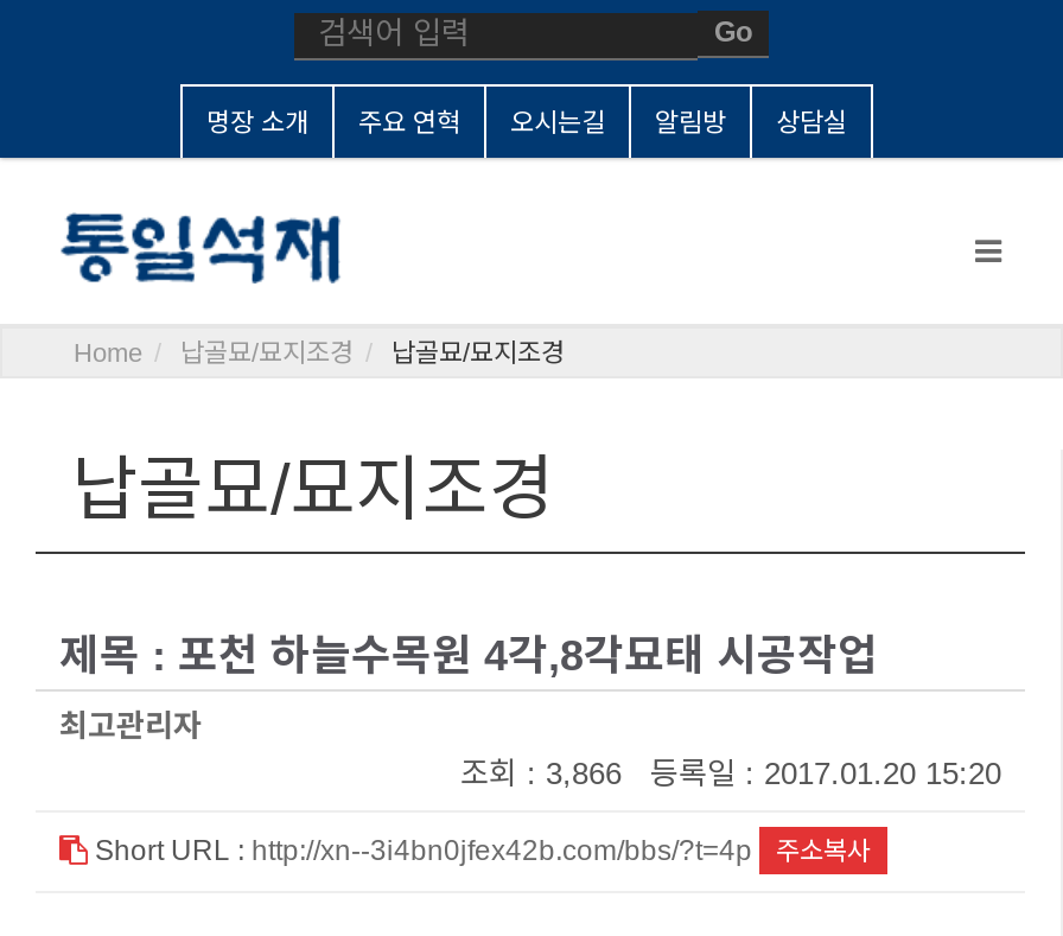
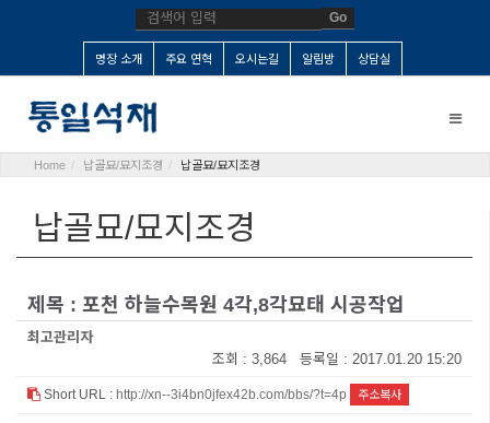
- 조회 : 3,866 등록일 : 2017.01.20 15:20
+ 조회 : 3,864 등록일 : 2017.01.20 15:20
